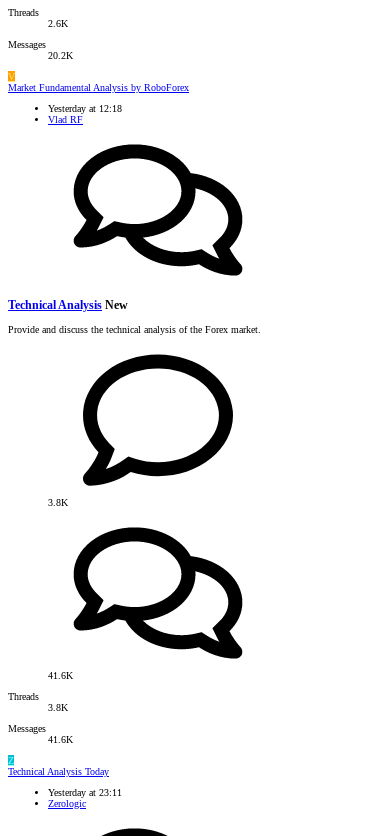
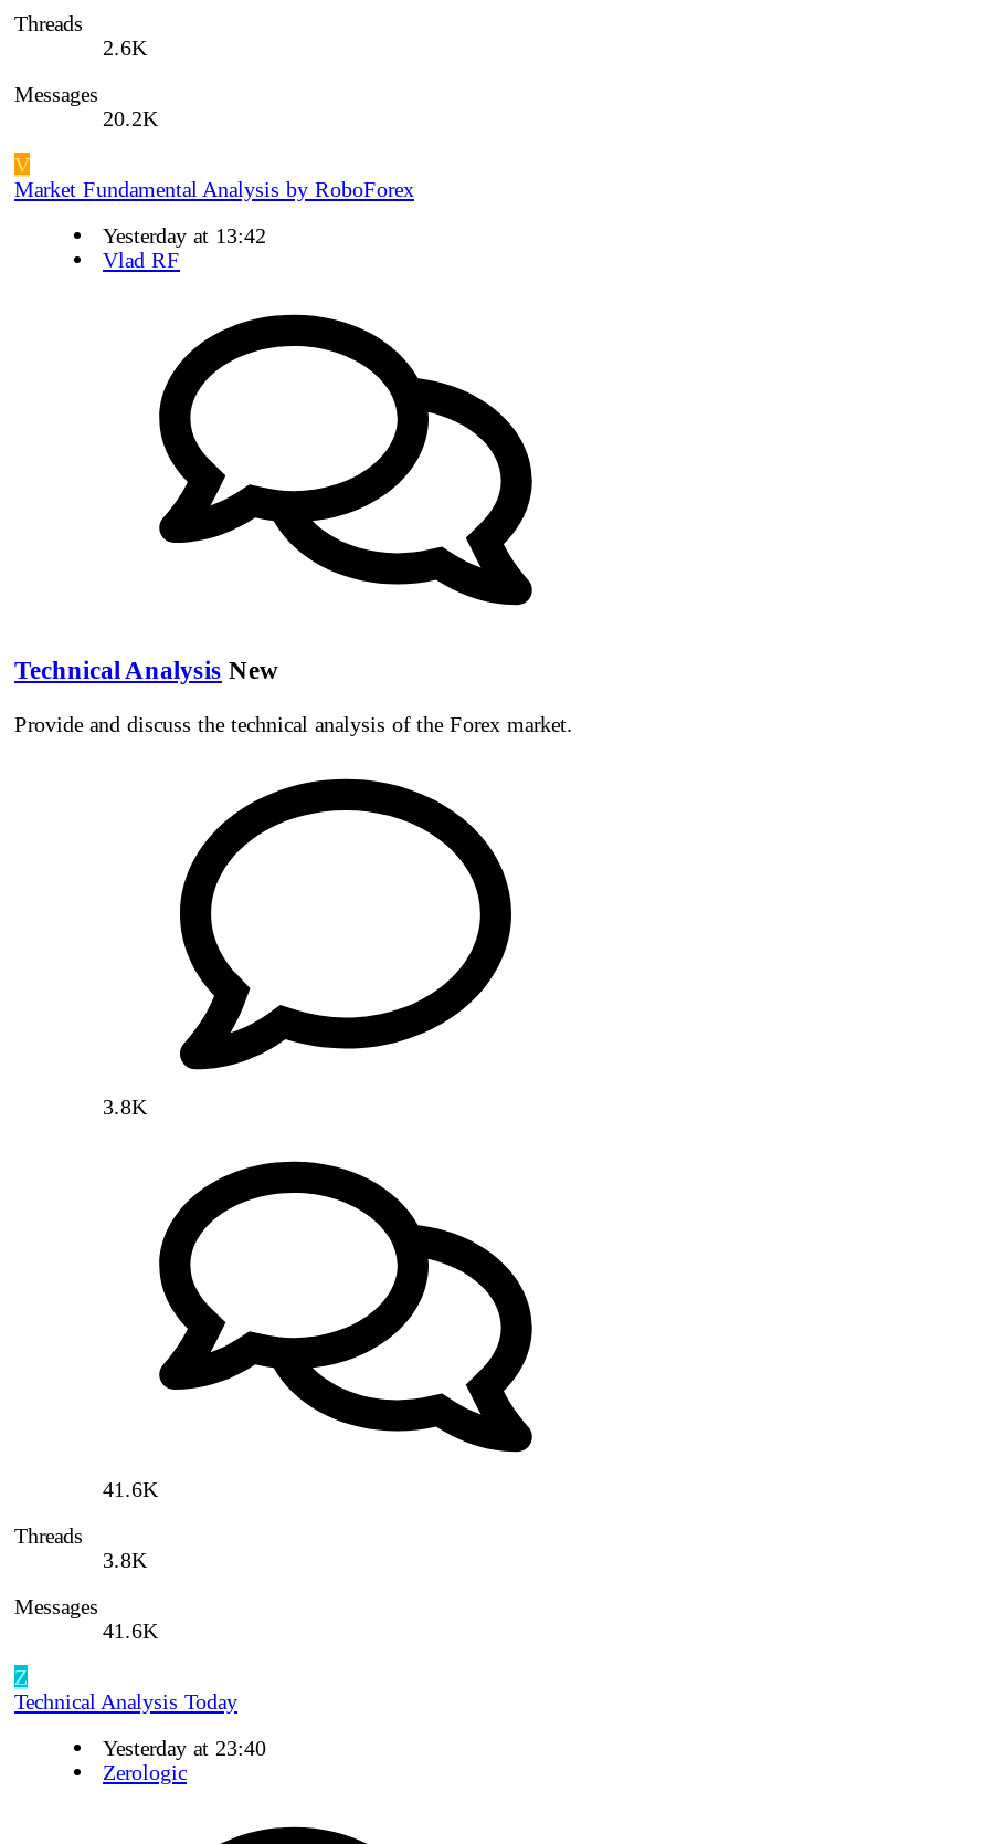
- Yesterday at 12:18
+ Yesterday at 13:42

- Yesterday at 23:11
+ Yesterday at 23:40
